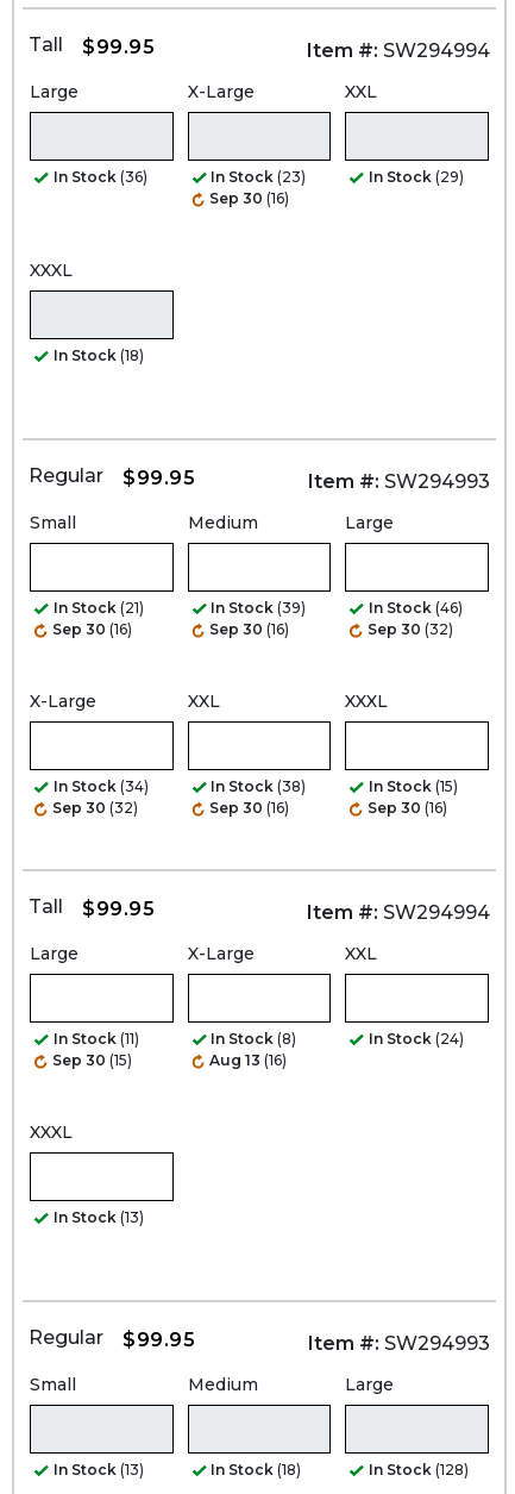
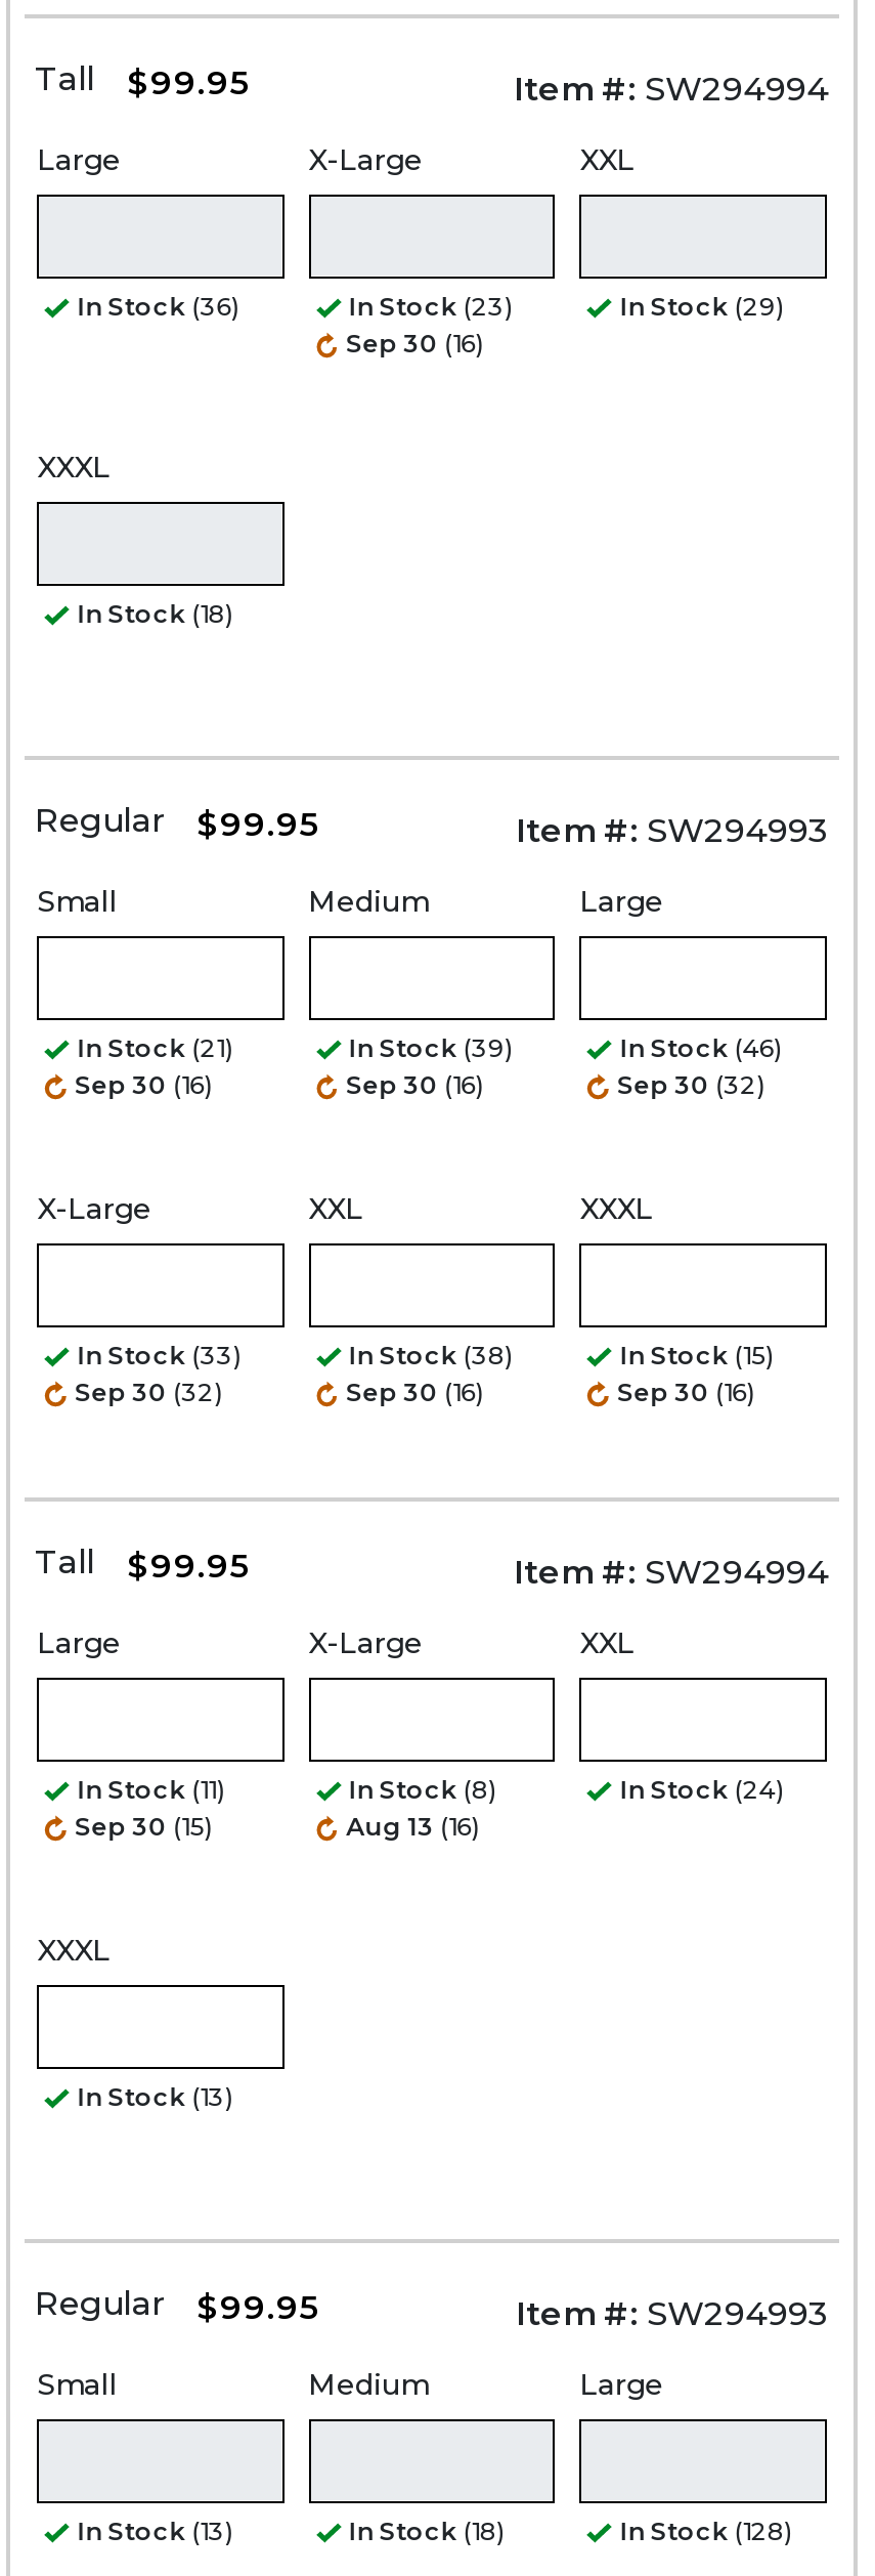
- In Stock (34)
+ In Stock (33)
